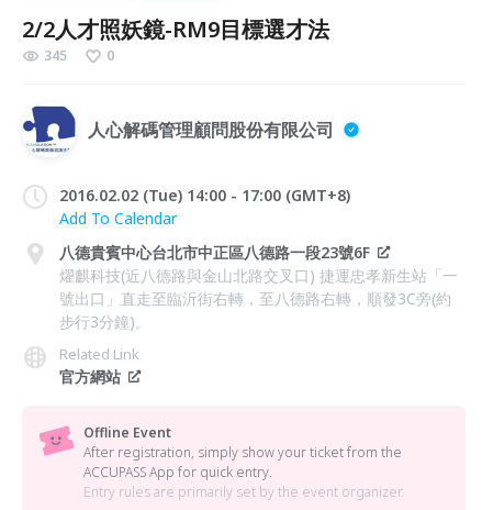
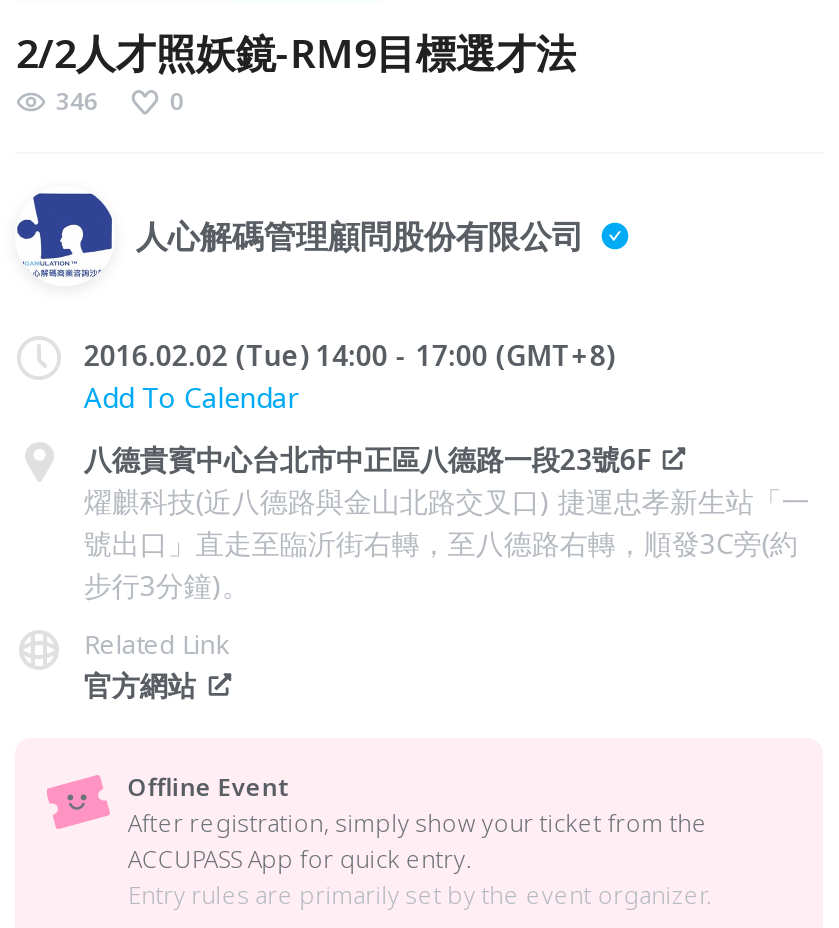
- 345
+ 346
